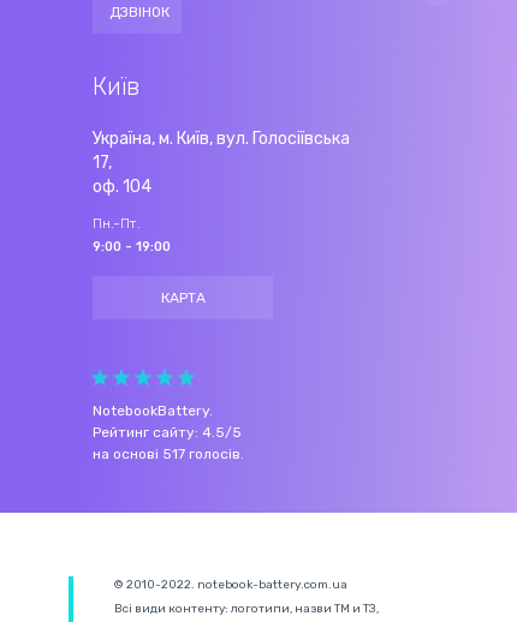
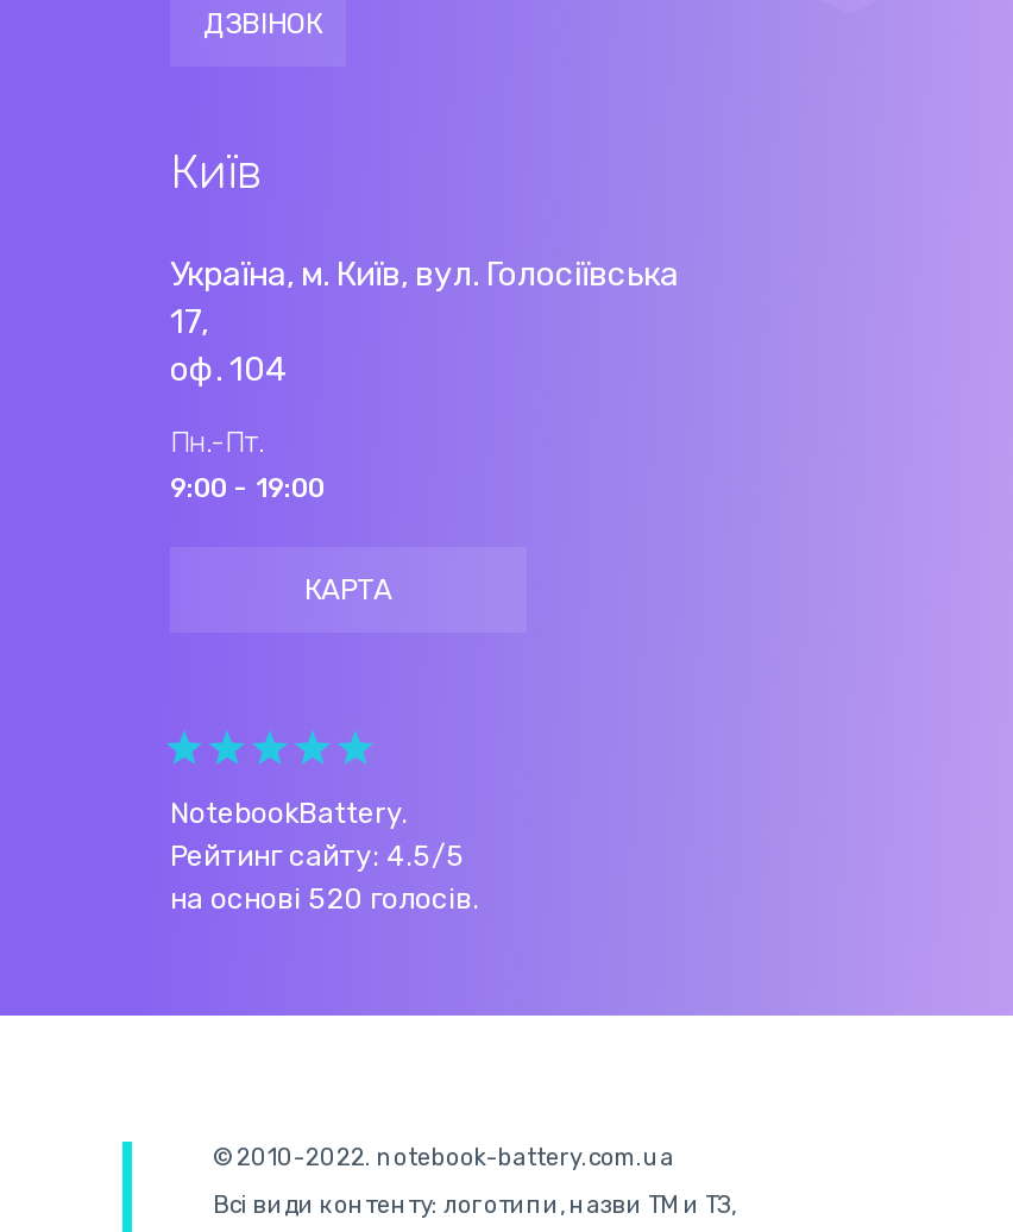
- на основі 517 голосів.
+ на основі 520 голосів.
